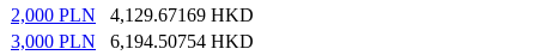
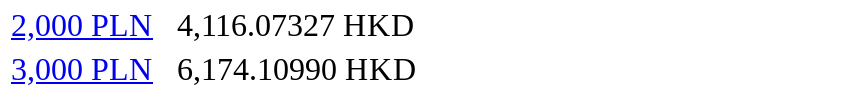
- 2,000 PLN 4,129.67169 HKD
+ 2,000 PLN 4,116.07327 HKD

- 3,000 PLN 6,194.50754 HKD
+ 3,000 PLN 6,174.10990 HKD
